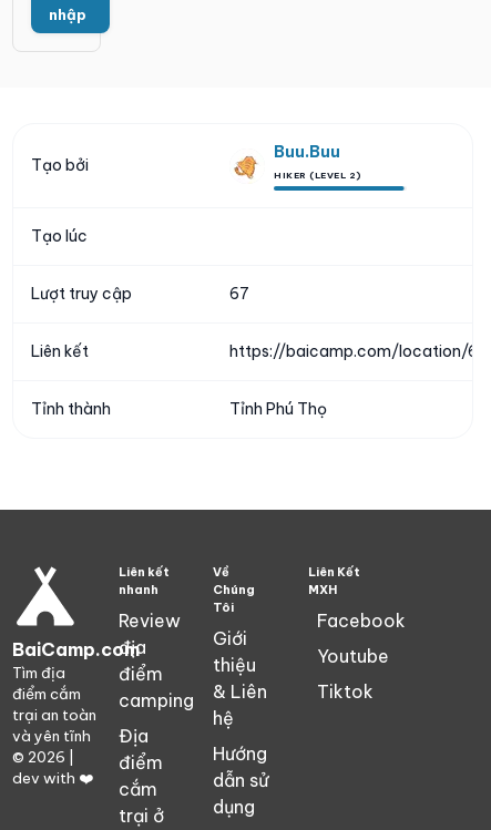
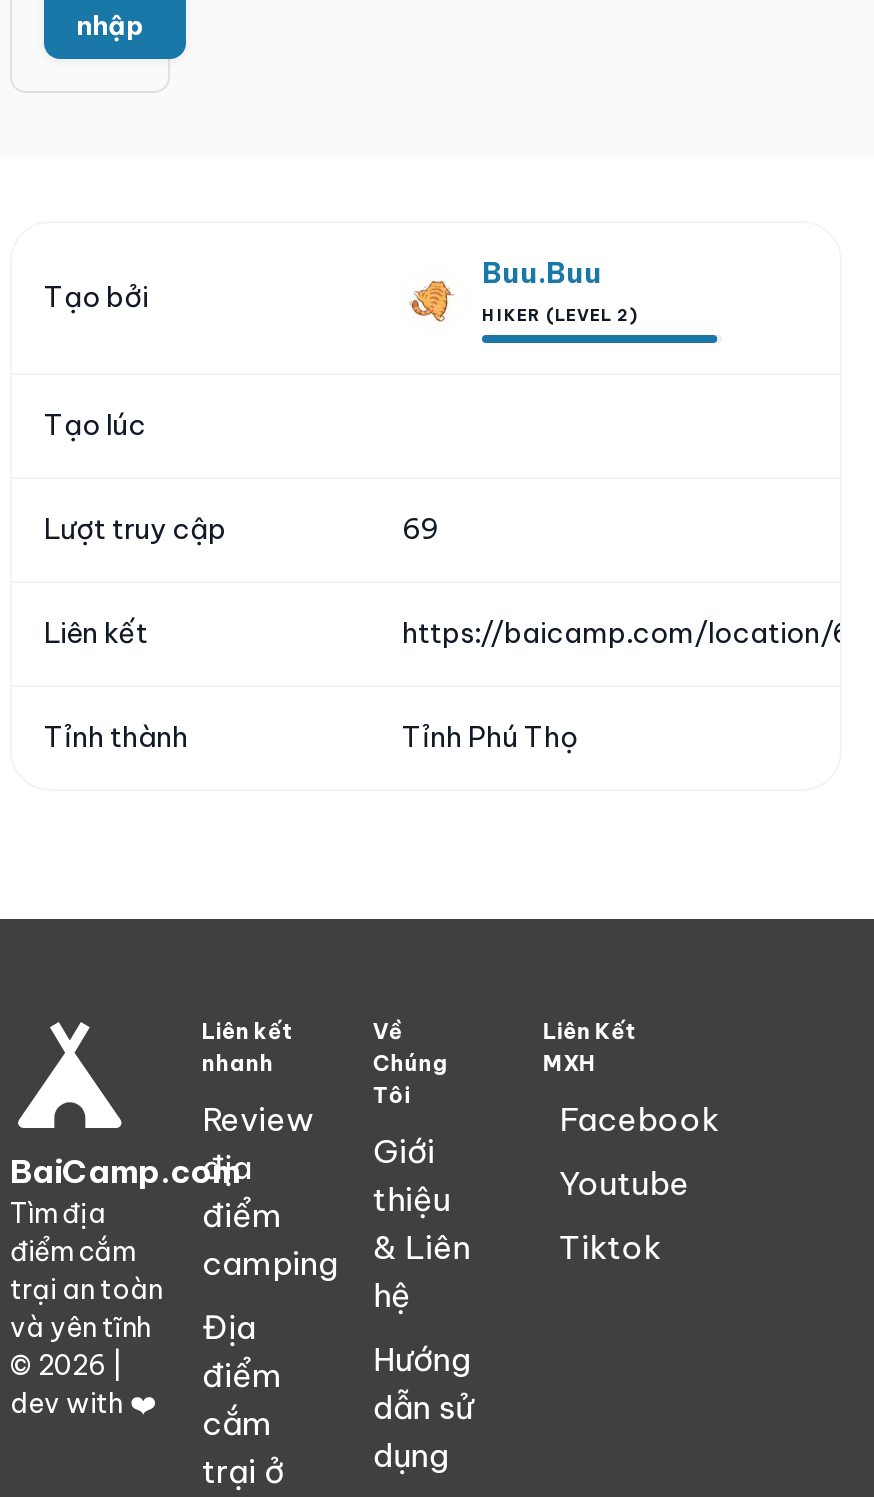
- 67
+ 69
